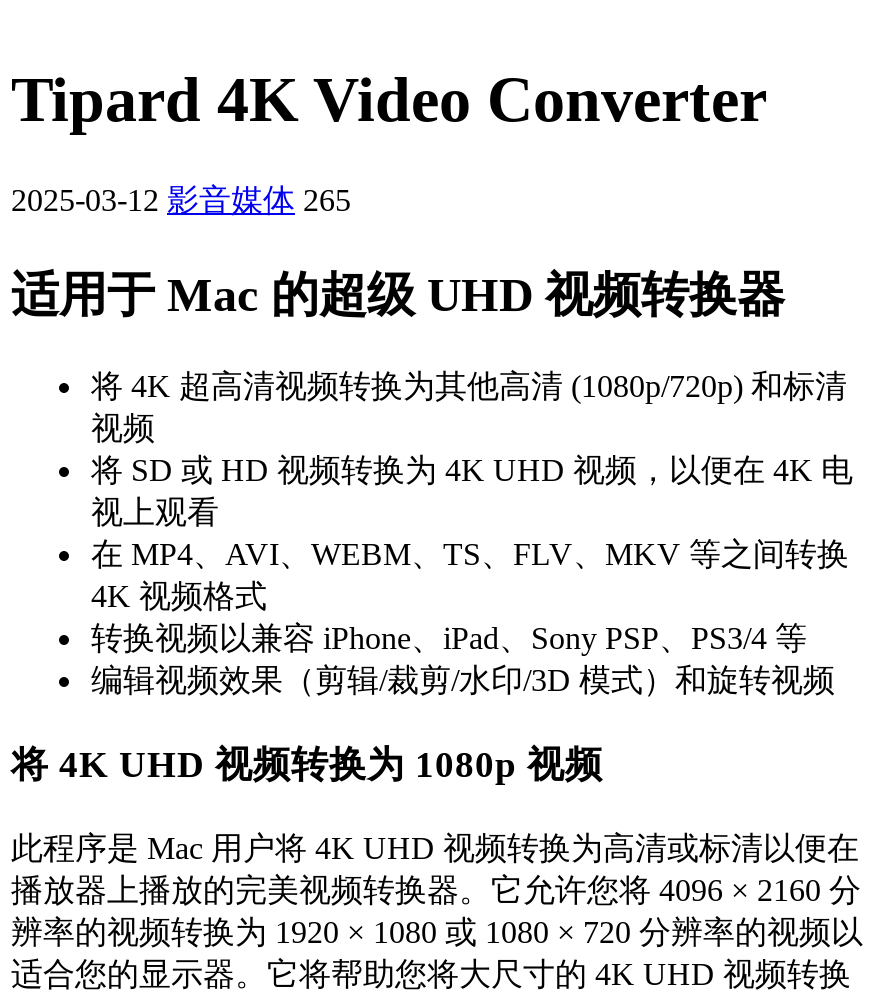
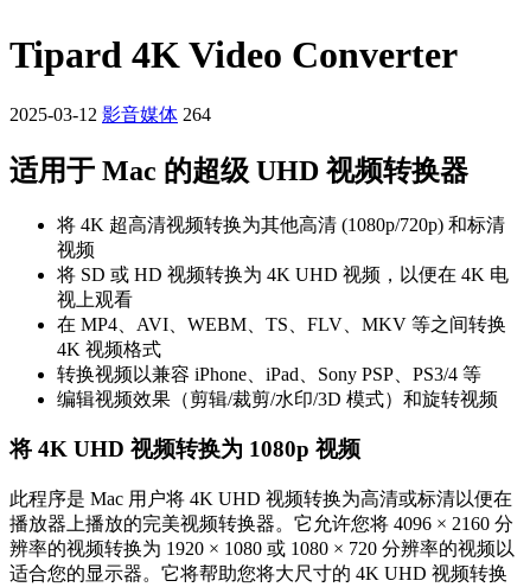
- 2025-03-12 影音媒体 265
+ 2025-03-12 影音媒体 264
